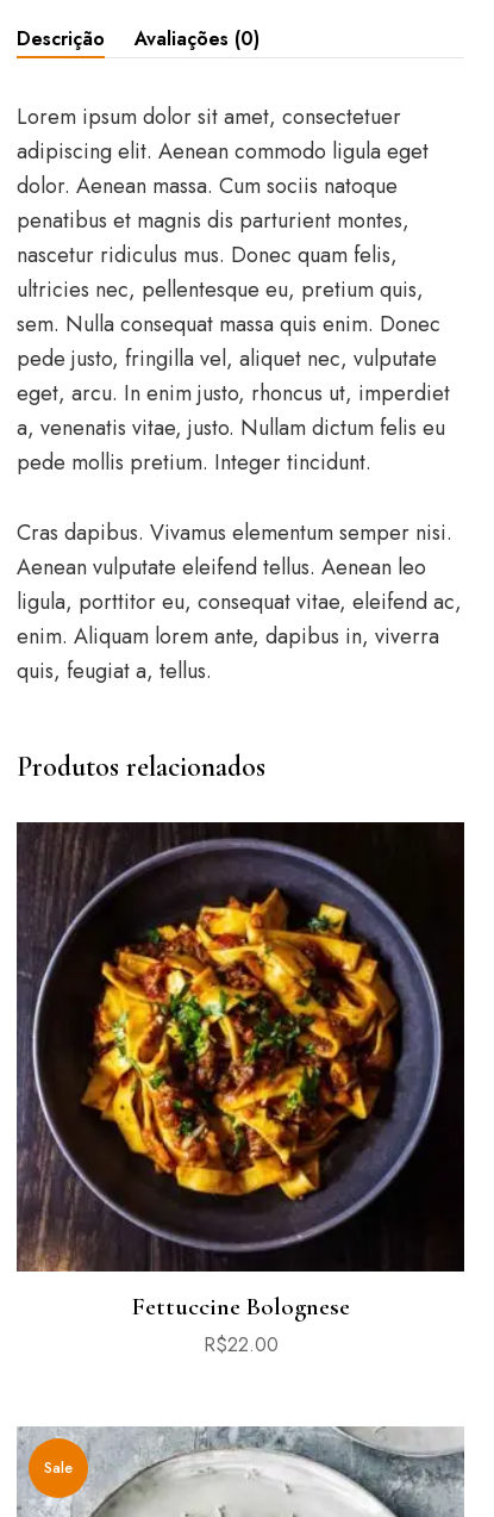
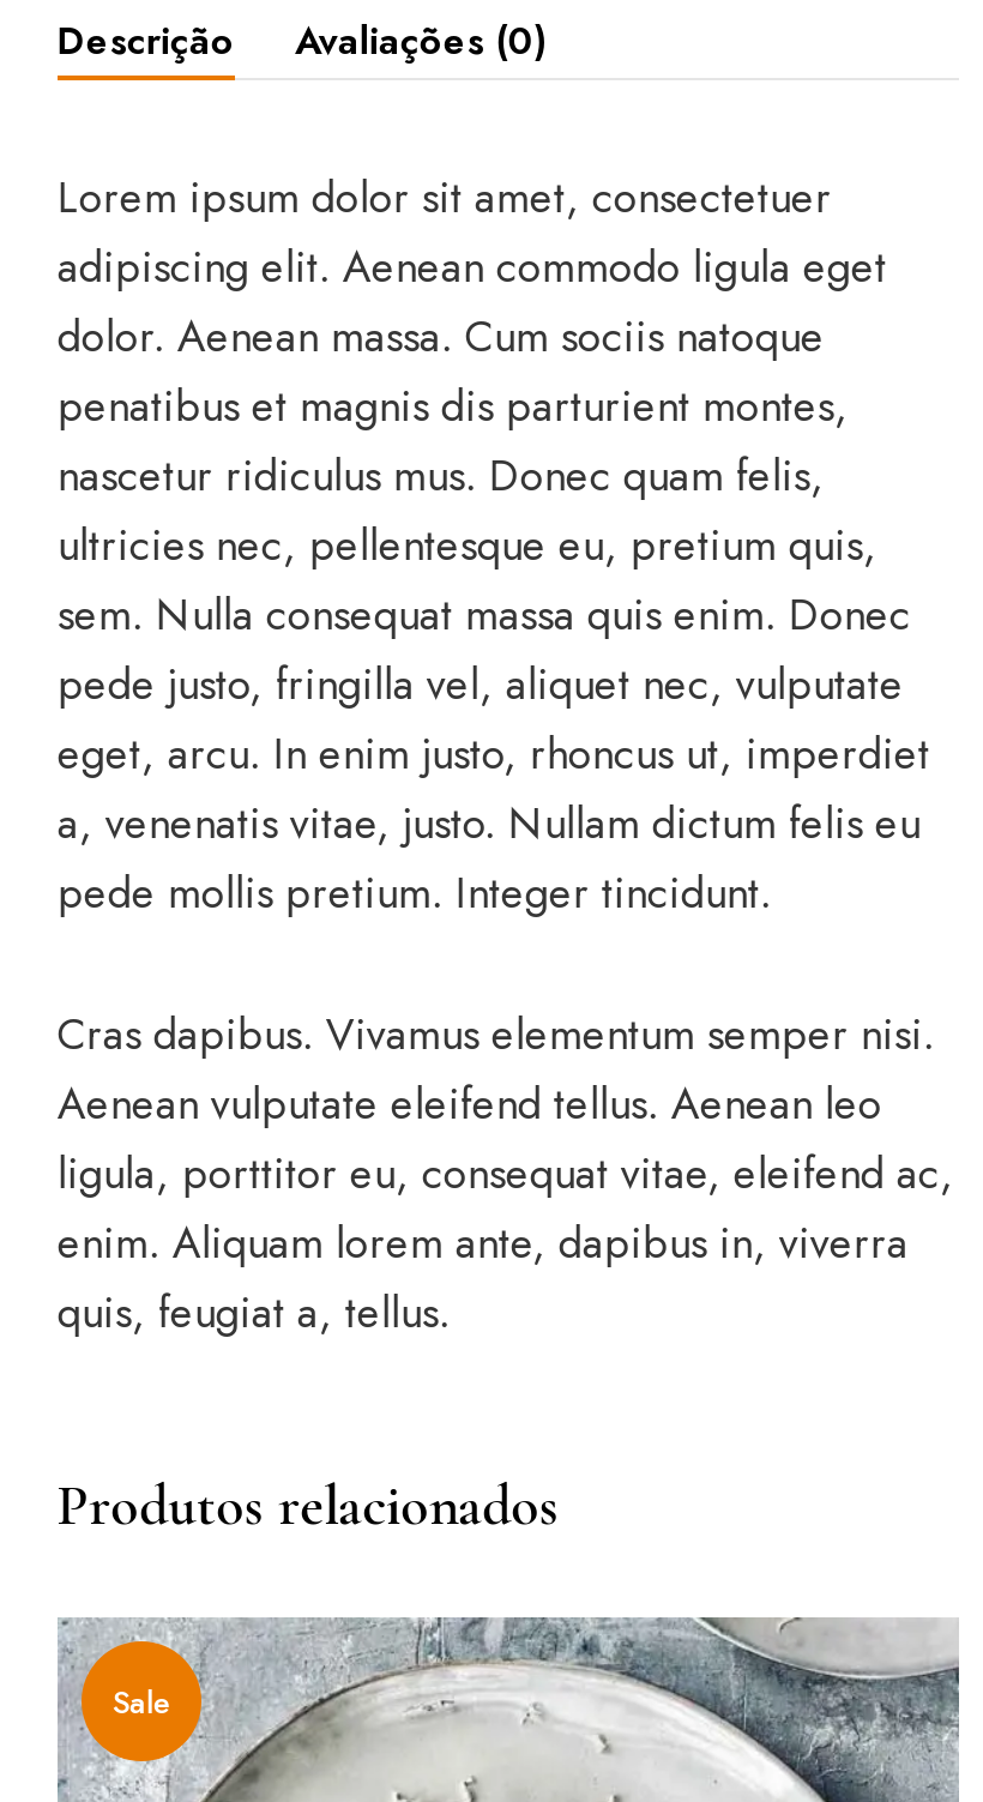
- [image]
- Fettuccine Bolognese
- R$22.00
